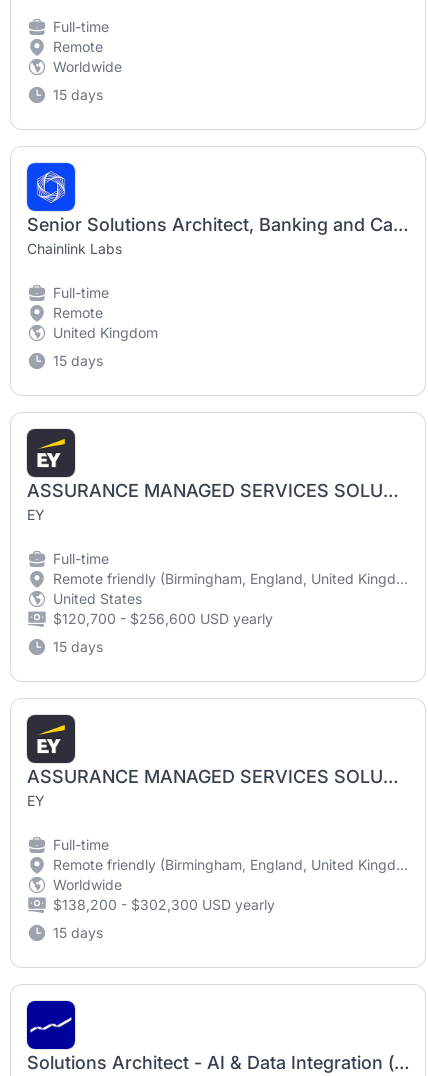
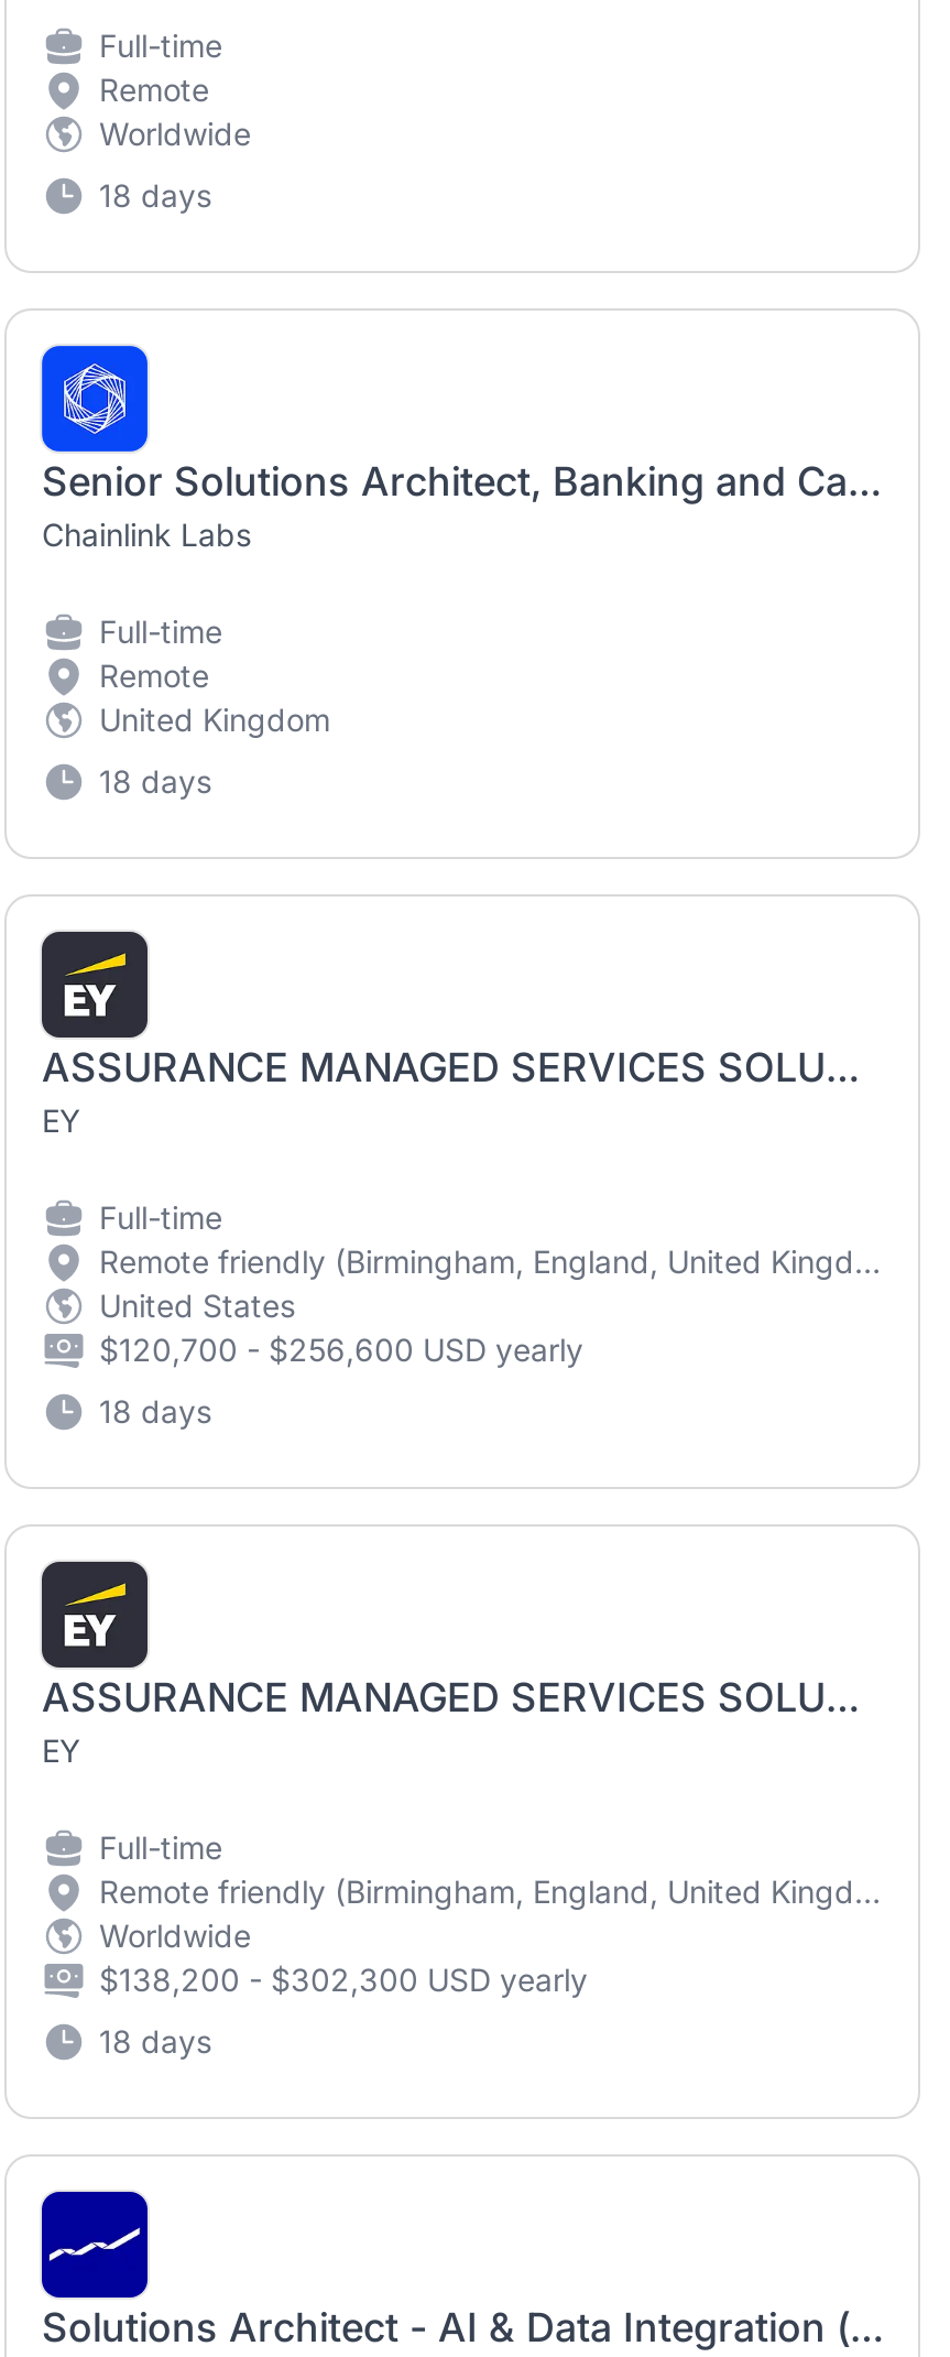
- 15 days
+ 18 days

- 15 days
+ 18 days

- 15 days
+ 18 days

- 15 days
+ 18 days
